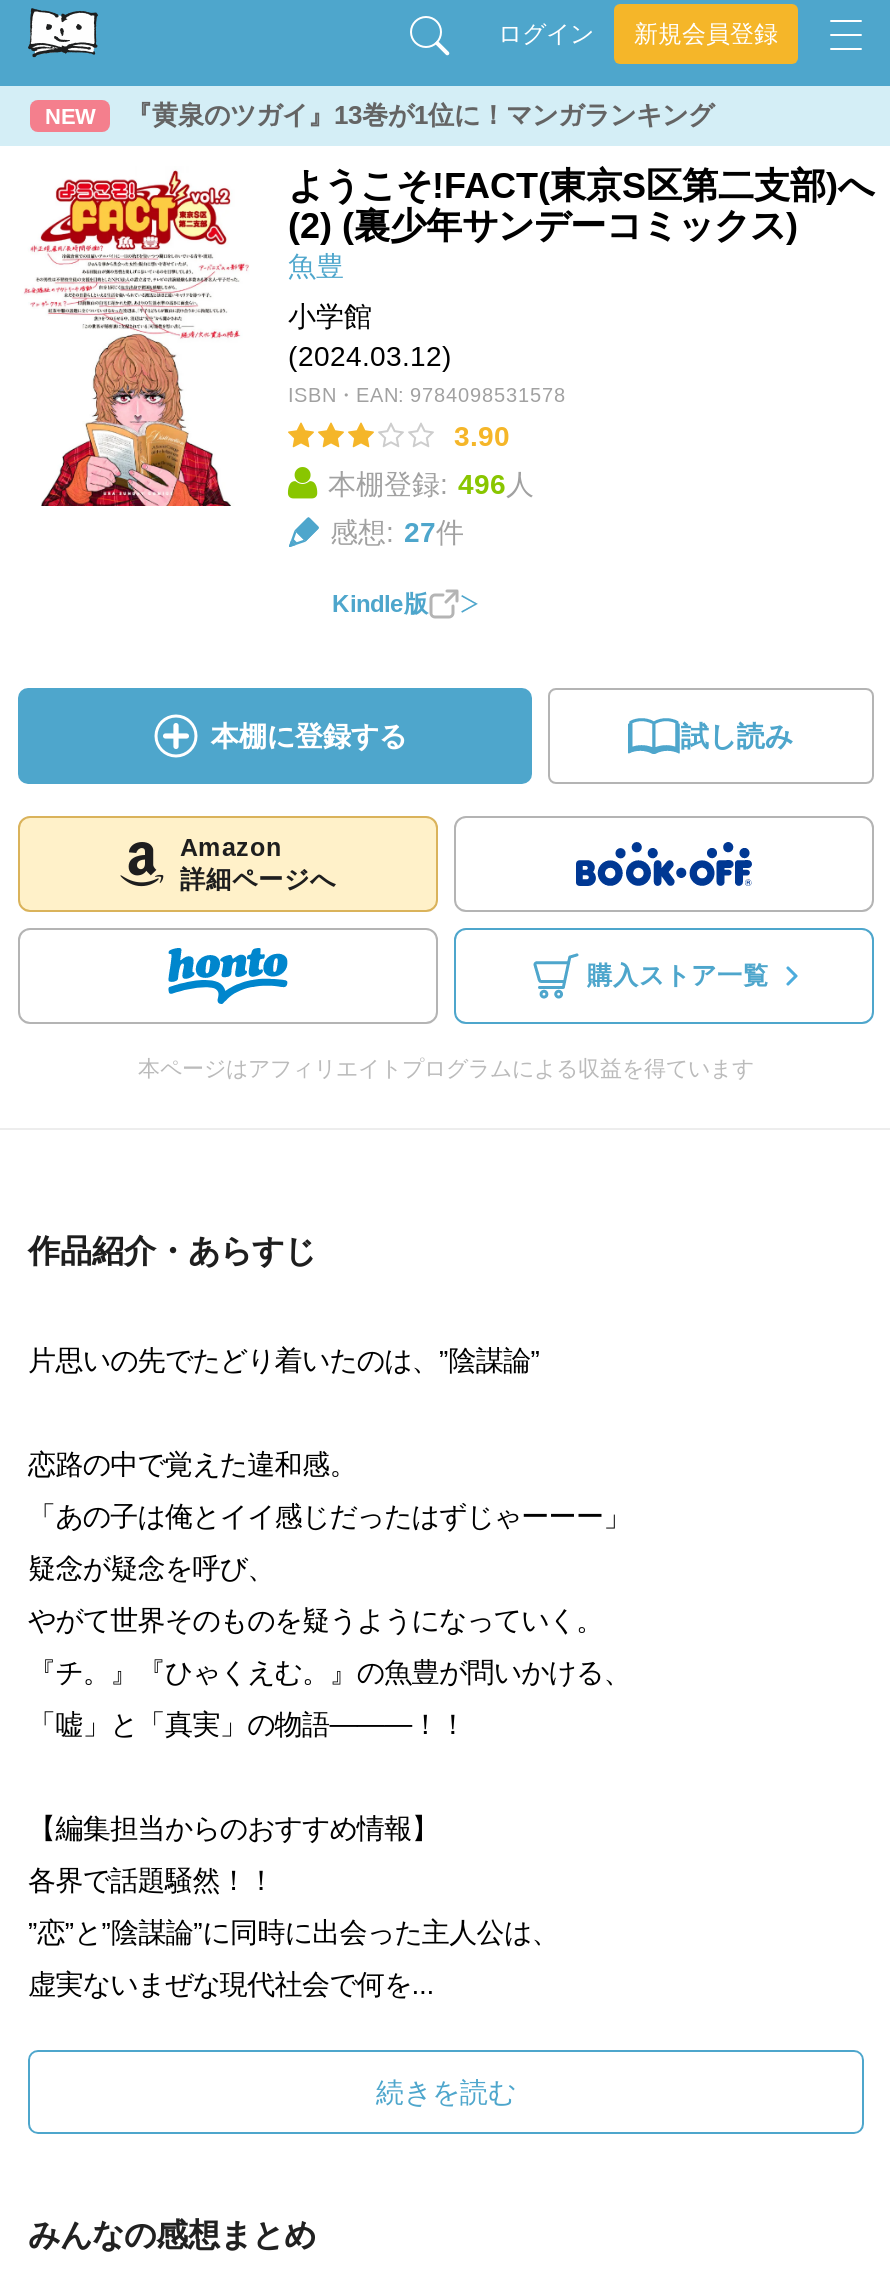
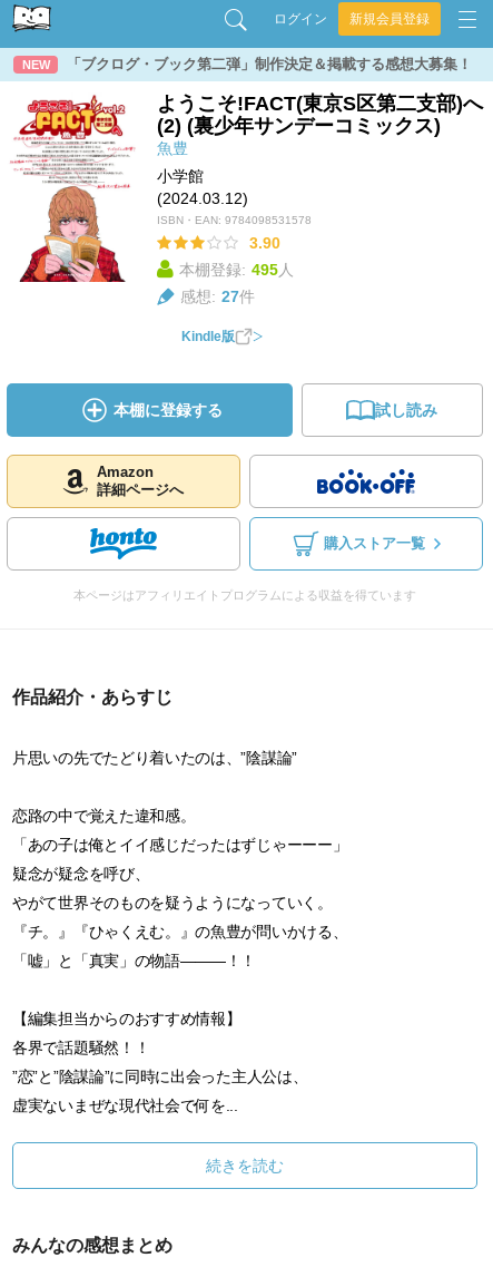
- 『黄泉のツガイ』13巻が1位に！マンガランキング
+ 「ブクログ・ブック第二弾」制作決定＆掲載する感想大募集！

- 本棚登録: 496人
+ 本棚登録: 495人
